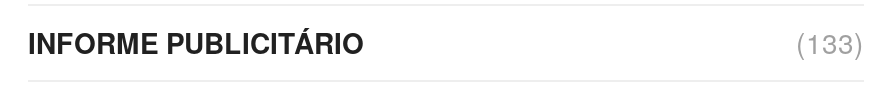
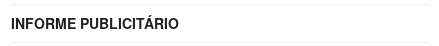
- (133)
